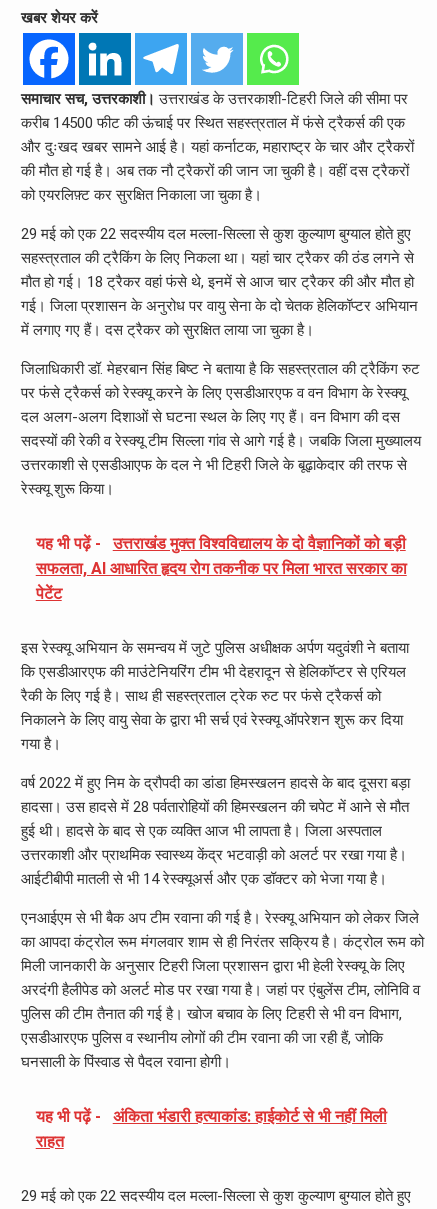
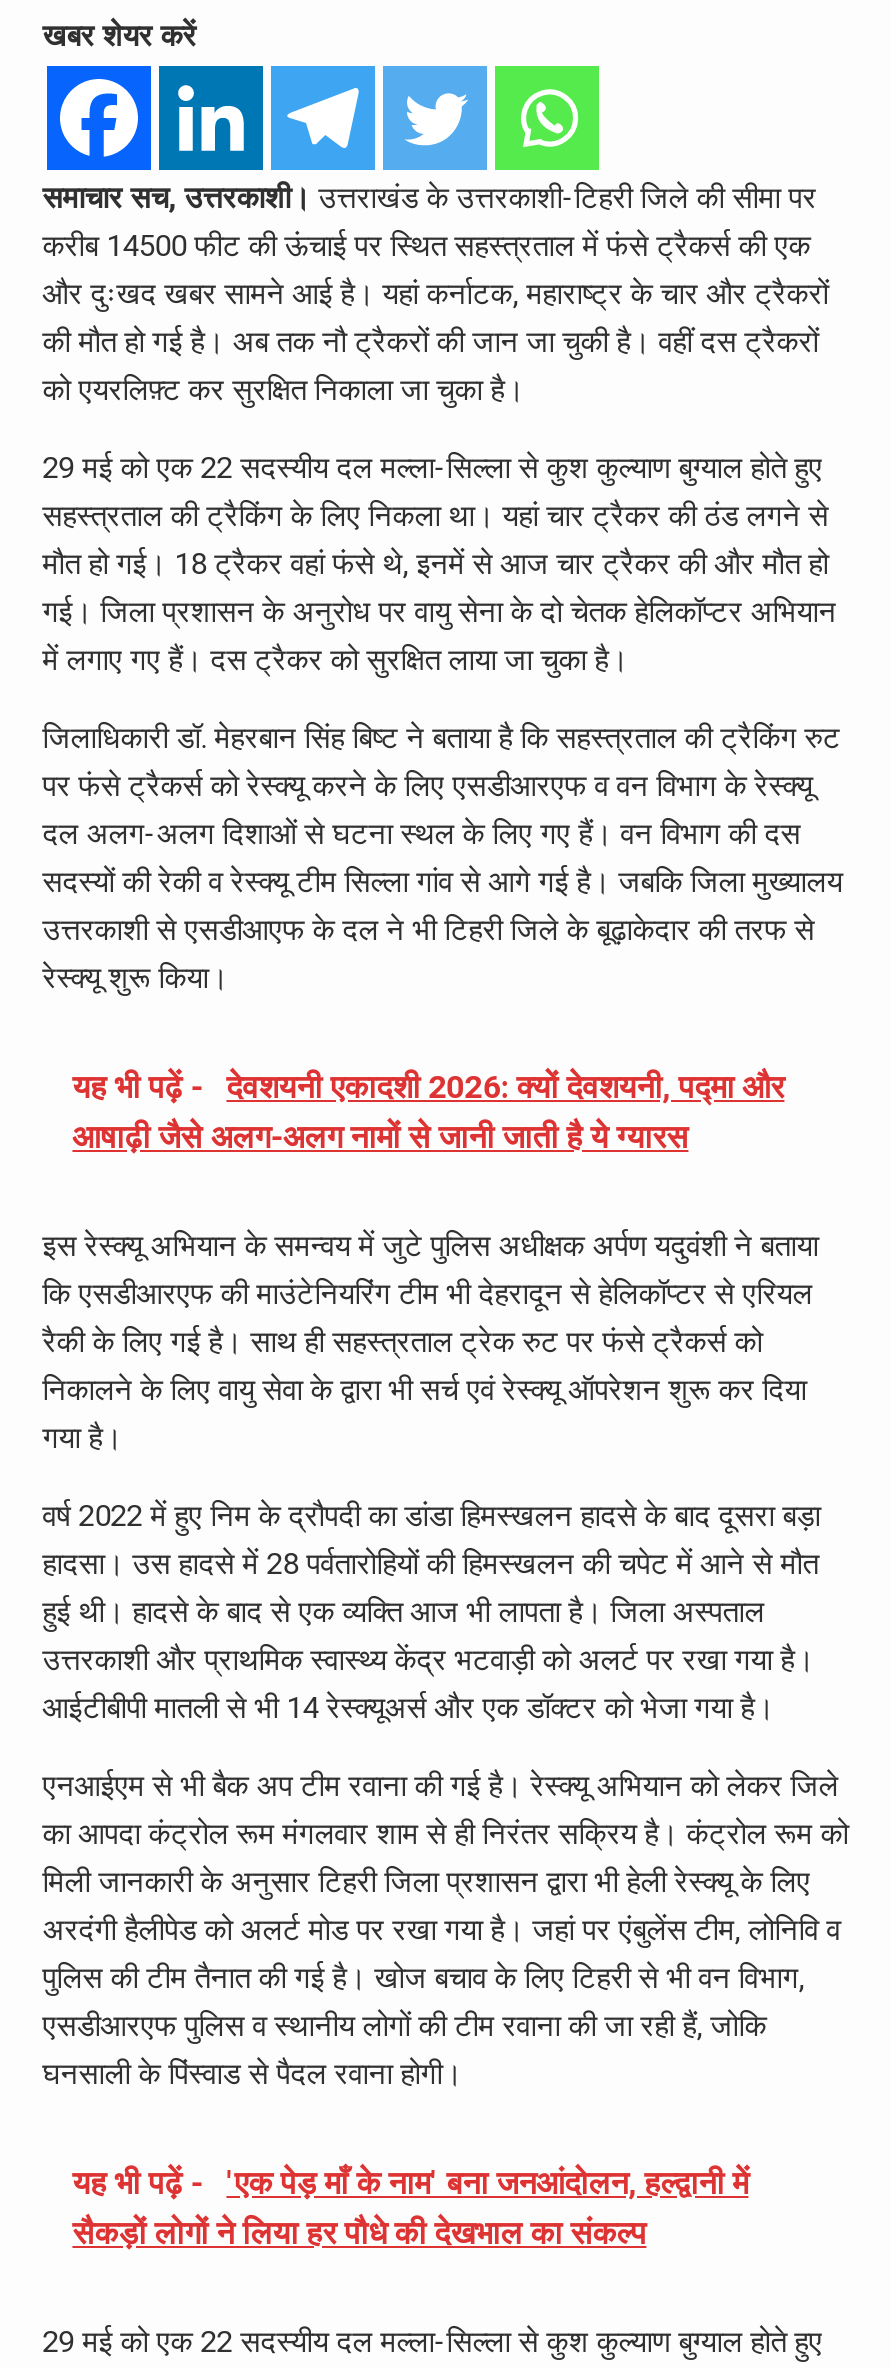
- यह भी पढ़ें - उत्तराखंड मुक्त विश्वविद्यालय के दो वैज्ञानिकों को बड़ी
- सफलता, AI आधारित हृदय रोग तकनीक पर मिला भारत सरकार का
- पेटेंट
+ यह भी पढ़ें - देवशयनी एकादशी 2026: क्यों देवशयनी, पद्मा और
+ आषाढ़ी जैसे अलग-अलग नामों से जानी जाती है ये ग्यारस

- यह भी पढ़ें - अंकिता भंडारी हत्याकांड: हाईकोर्ट से भी नहीं मिली
- राहत
+ यह भी पढ़ें - 'एक पेड़ माँ के नाम' बना जनआंदोलन, हल्द्वानी में
+ सैकड़ों लोगों ने लिया हर पौधे की देखभाल का संकल्प
